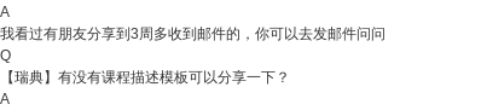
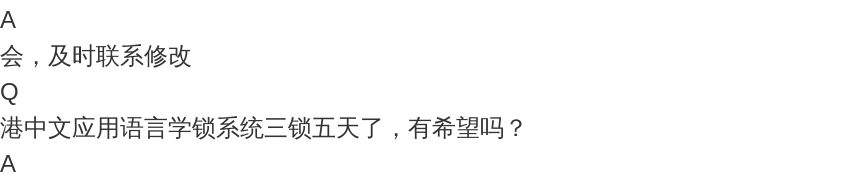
- 我看过有朋友分享到3周多收到邮件的，你可以去发邮件问问
+ 会，及时联系修改

- 【瑞典】有没有课程描述模板可以分享一下？
+ 港中文应用语言学锁系统三锁五天了，有希望吗？
